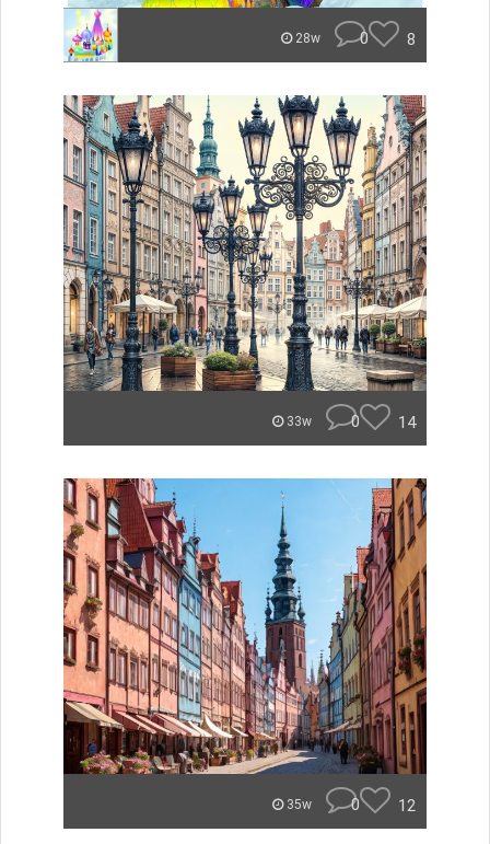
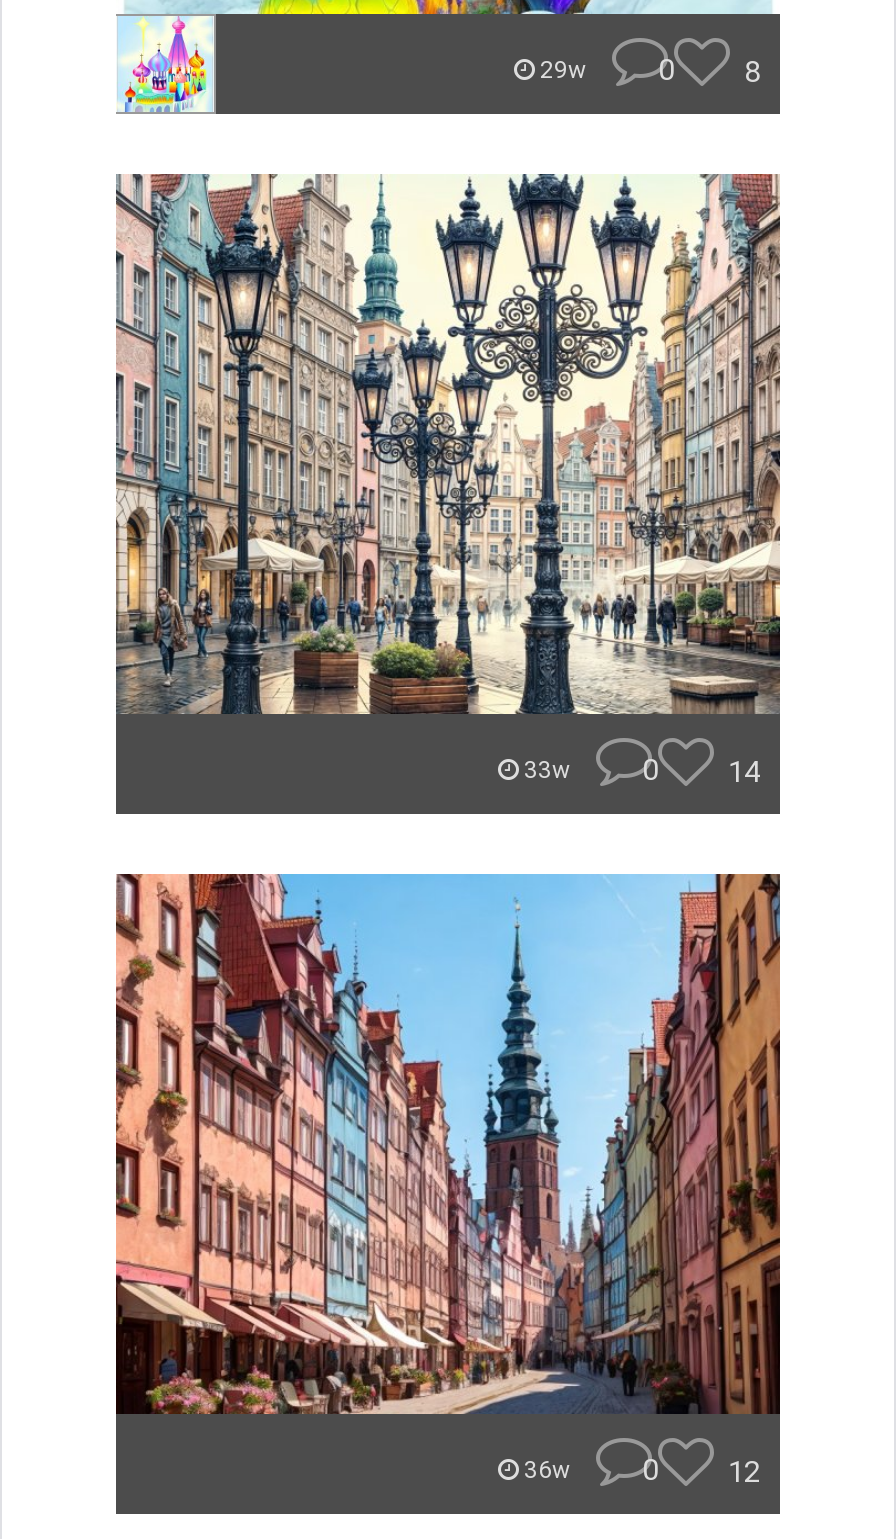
- 28w
+ 29w

- 35w
+ 36w
